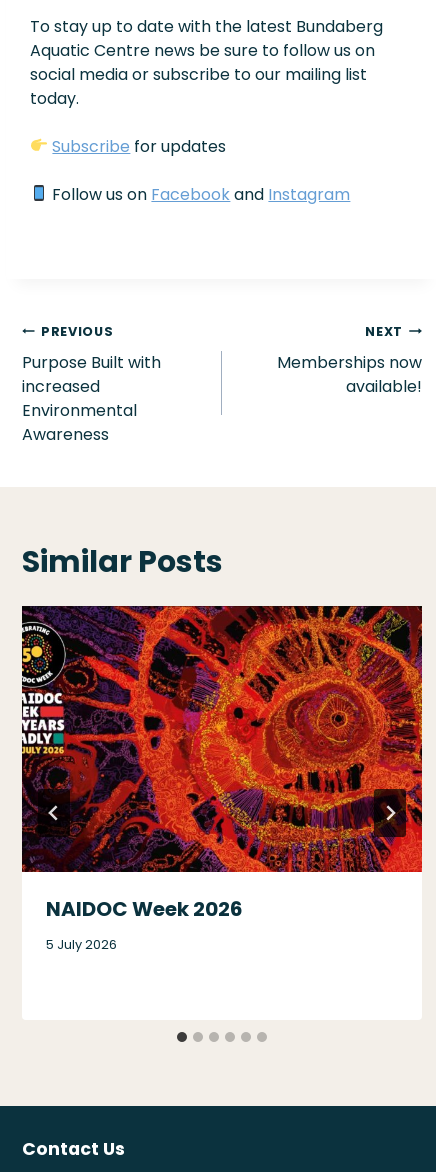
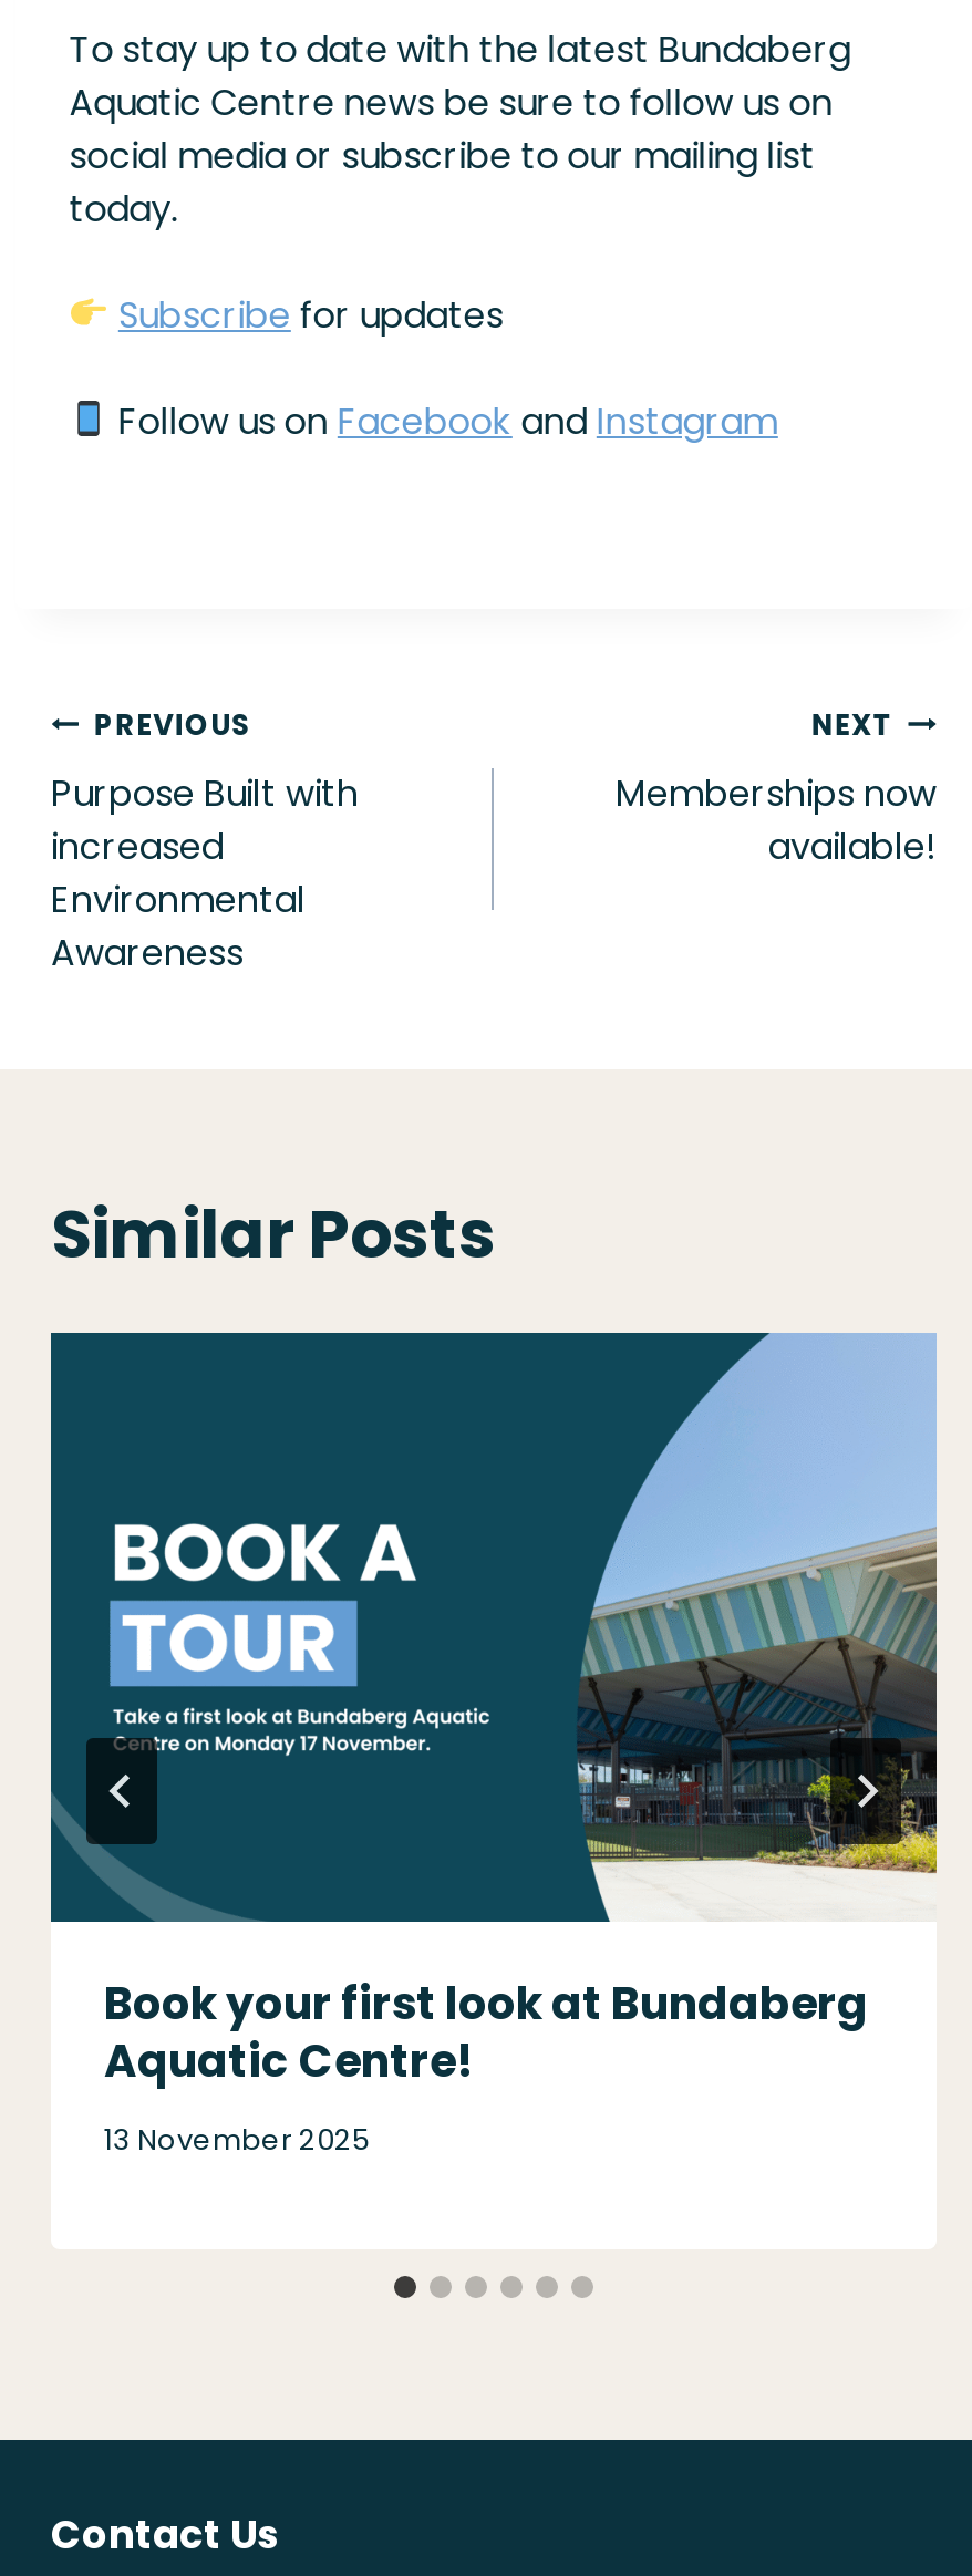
- [image]
- NAIDOC Week 2026
+ [image]
+ Book your first look at Bundaberg
+ Aquatic Centre!

- 5 July 2026
+ 13 November 2025
